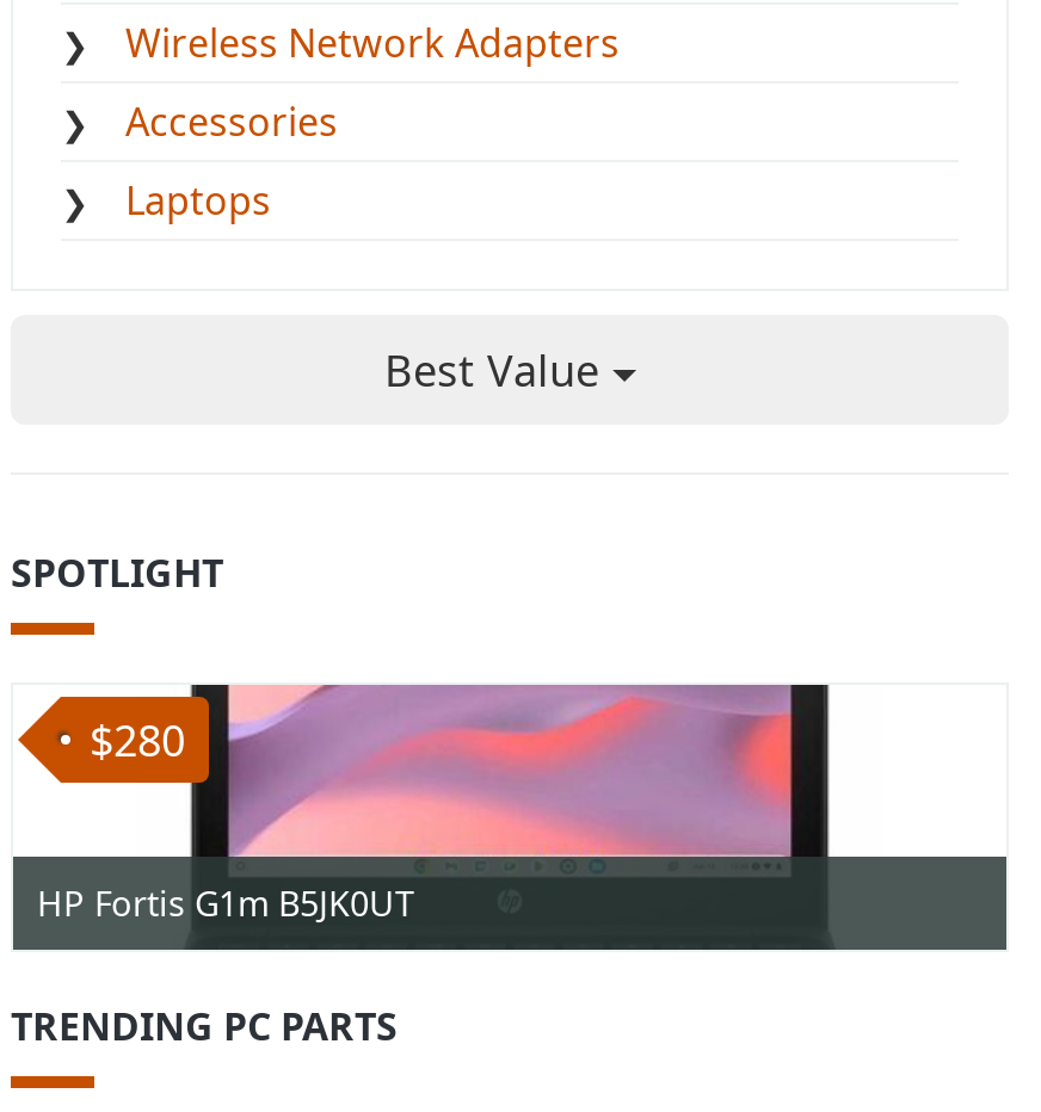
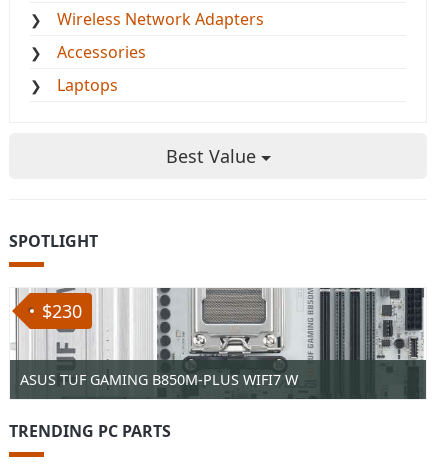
- [image]
- $280
+ [image]
+ $230

- HP Fortis G1m B5JK0UT
+ ASUS TUF GAMING B850M-PLUS WIFI7 W
